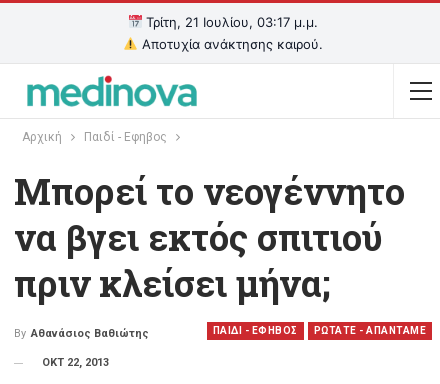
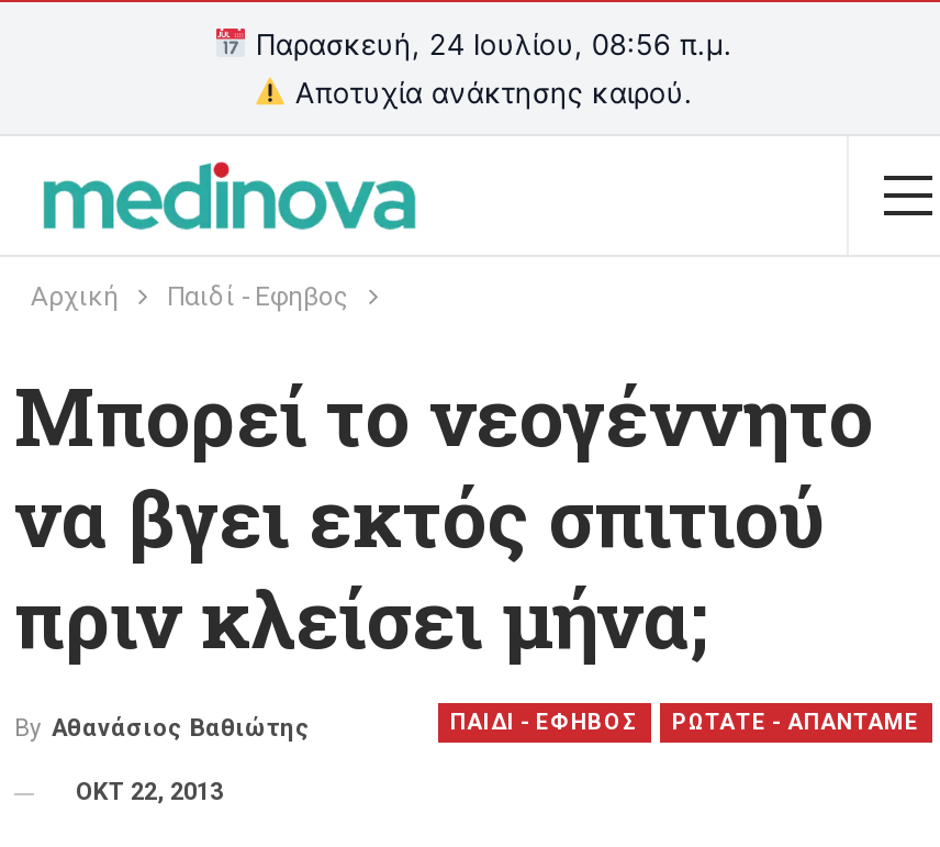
- Τρίτη, 21 Ιουλίου, 03:17 μ.μ.
+ Παρασκευή, 24 Ιουλίου, 08:56 π.μ.
